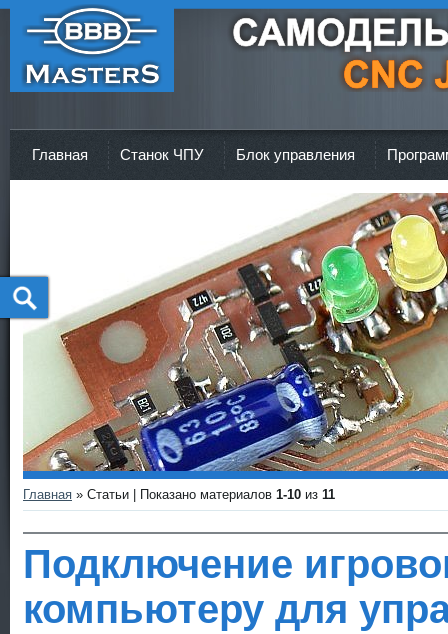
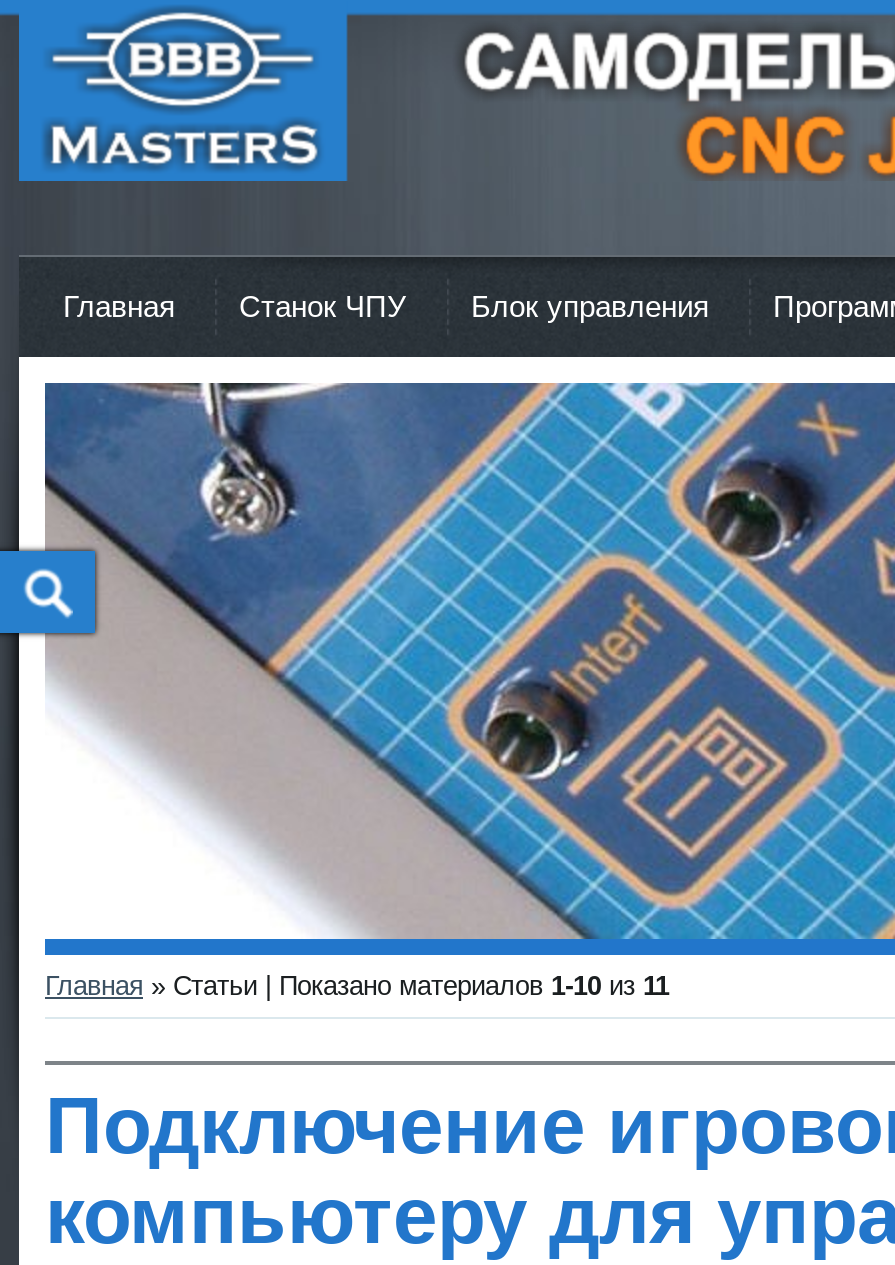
- [image]
+ [image]
